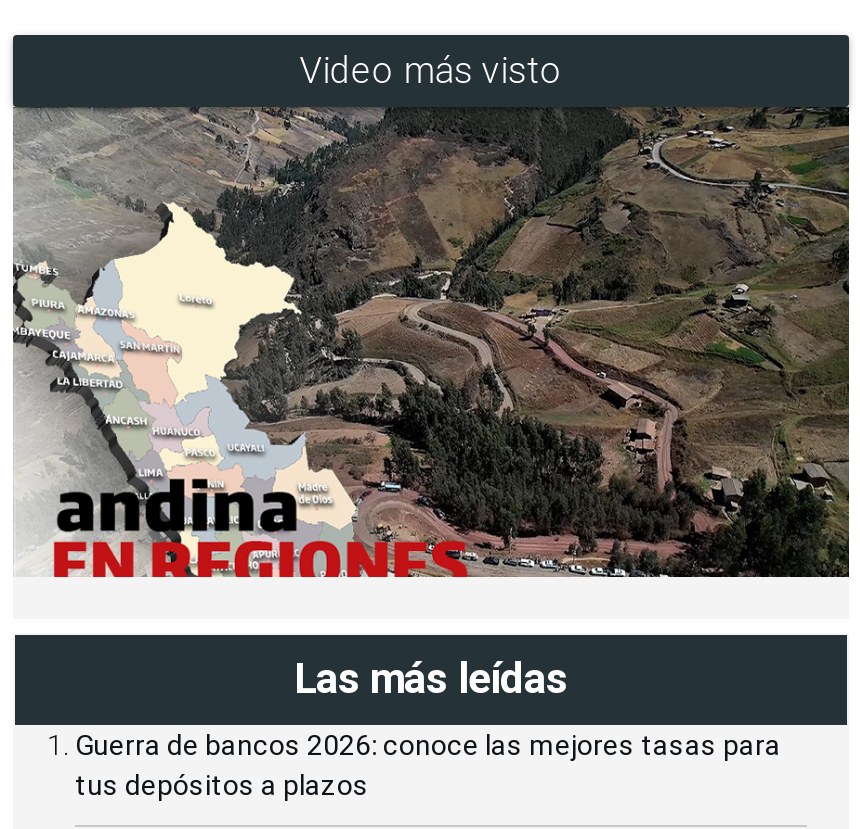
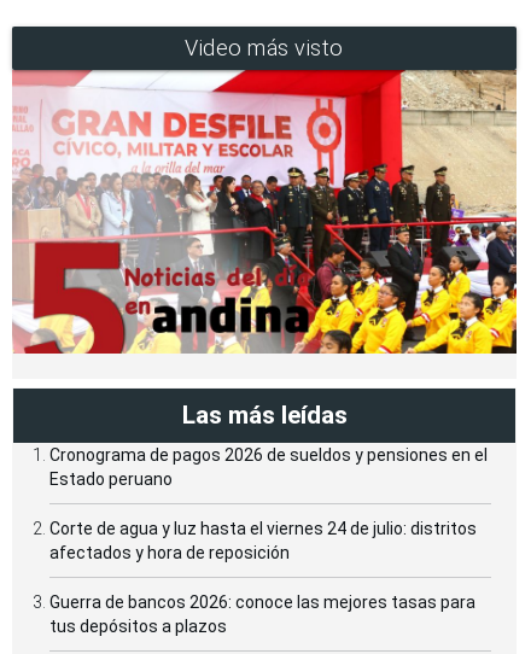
- [image]
+ [image]

+ Cronograma de pagos 2026 de sueldos y pensiones en el
+ Estado peruano
+ Corte de agua y luz hasta el viernes 24 de julio: distritos
+ afectados y hora de reposición
